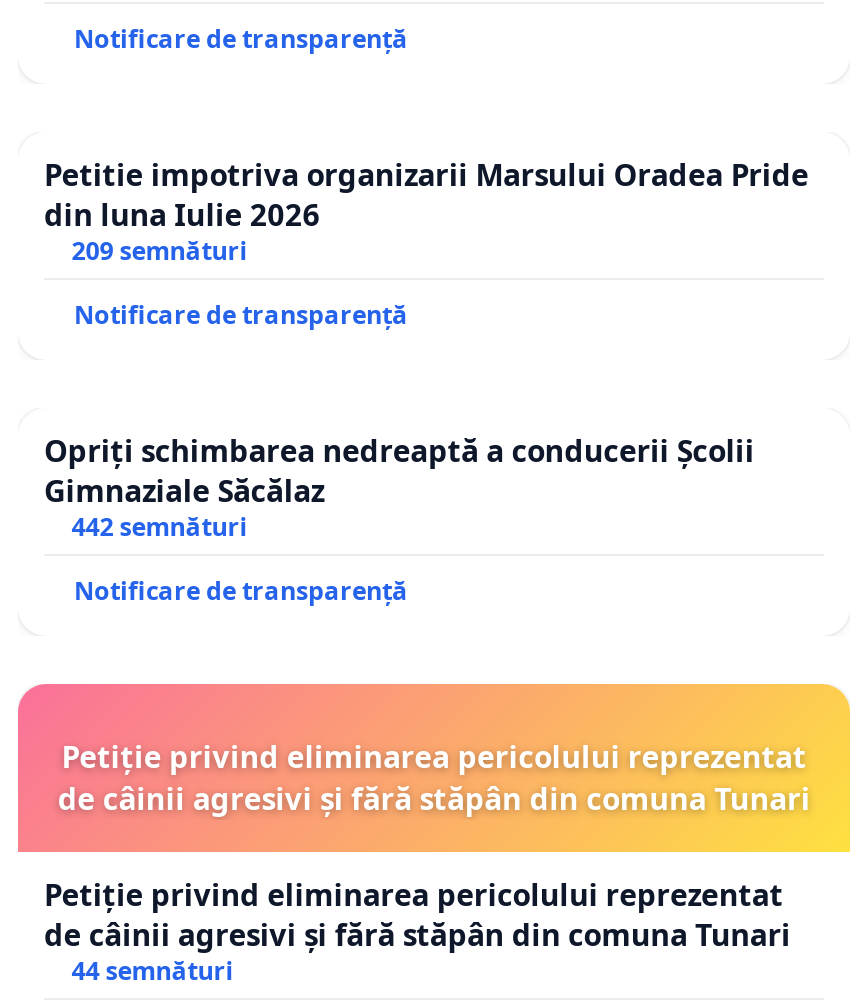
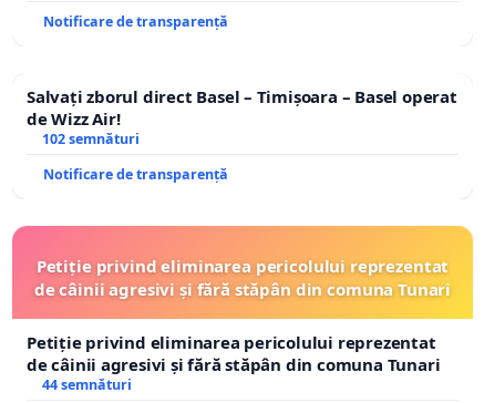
- Petitie impotriva organizarii Marsului Oradea Pride
- din luna Iulie 2026
- 209 semnături
- Notificare de transparență
- Opriți schimbarea nedreaptă a conducerii Școlii
- Gimnaziale Săcălaz
- 442 semnături
+ Salvați zborul direct Basel – Timișoara – Basel operat
+ de Wizz Air!
+ 102 semnături
